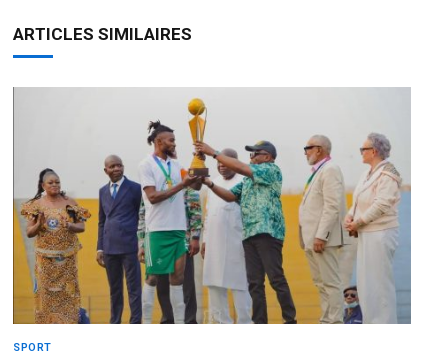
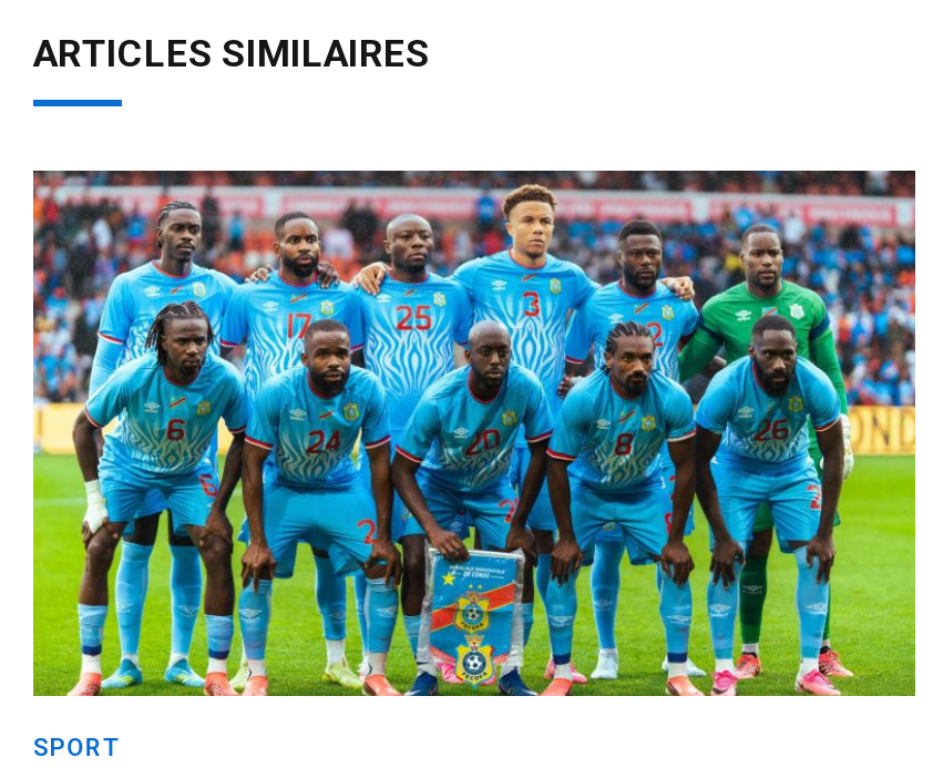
- [image]
+ [image]
